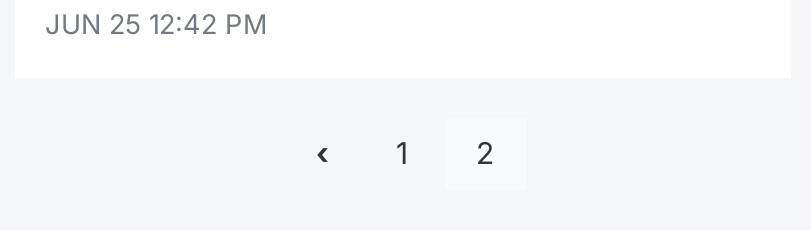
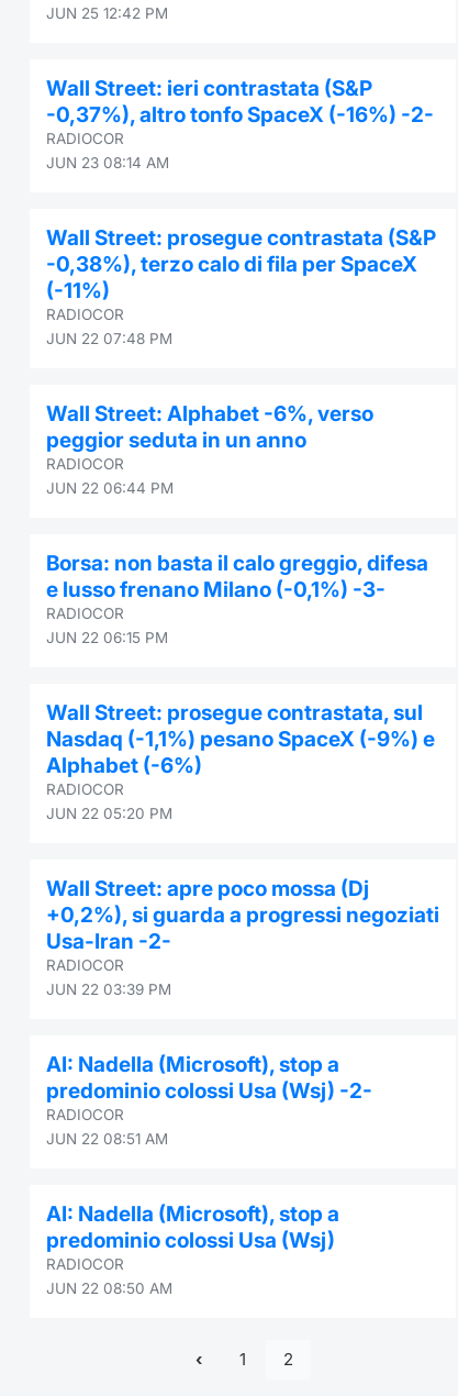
+ Wall Street: ieri contrastata (S&P
+ -0,37%), altro tonfo SpaceX (-16%) -2-
+ RADIOCOR
+ JUN 23 08:14 AM
+ Wall Street: prosegue contrastata (S&P
+ -0,38%), terzo calo di fila per SpaceX
+ (-11%)
+ RADIOCOR
+ JUN 22 07:48 PM
+ Wall Street: Alphabet -6%, verso
+ peggior seduta in un anno
+ RADIOCOR
+ JUN 22 06:44 PM
+ Borsa: non basta il calo greggio, difesa
+ e lusso frenano Milano (-0,1%) -3-
+ RADIOCOR
+ JUN 22 06:15 PM
+ Wall Street: prosegue contrastata, sul
+ Nasdaq (-1,1%) pesano SpaceX (-9%) e
+ Alphabet (-6%)
+ RADIOCOR
+ JUN 22 05:20 PM
+ Wall Street: apre poco mossa (Dj
+ +0,2%), si guarda a progressi negoziati
+ Usa-Iran -2-
+ RADIOCOR
+ JUN 22 03:39 PM
+ AI: Nadella (Microsoft), stop a
+ predominio colossi Usa (Wsj) -2-
+ RADIOCOR
+ JUN 22 08:51 AM
+ AI: Nadella (Microsoft), stop a
+ predominio colossi Usa (Wsj)
+ RADIOCOR
+ JUN 22 08:50 AM
